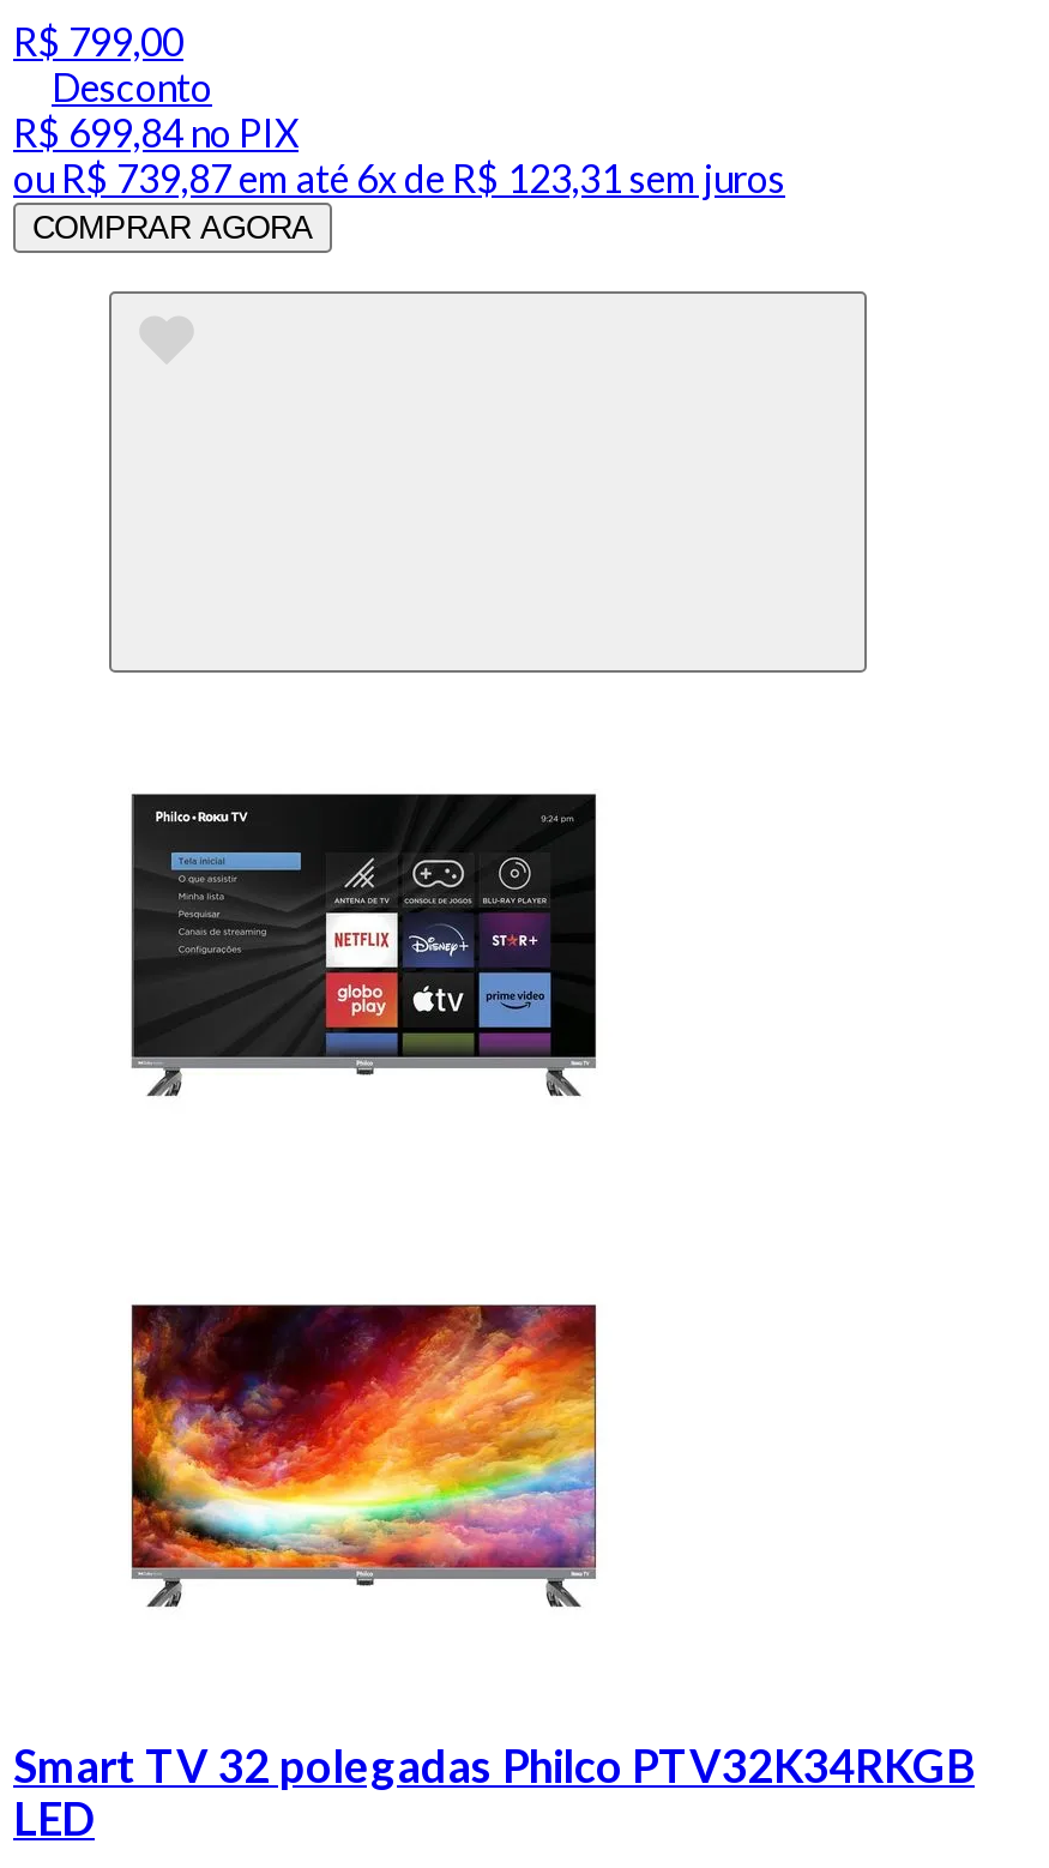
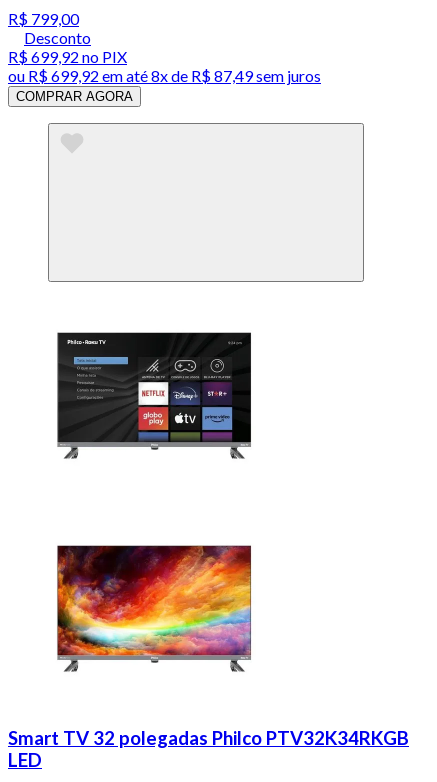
- R$ 699,84 no PIX
+ R$ 699,92 no PIX

- ou R$ 739,87 em até 6x de R$ 123,31 sem juros
+ ou R$ 699,92 em até 8x de R$ 87,49 sem juros
